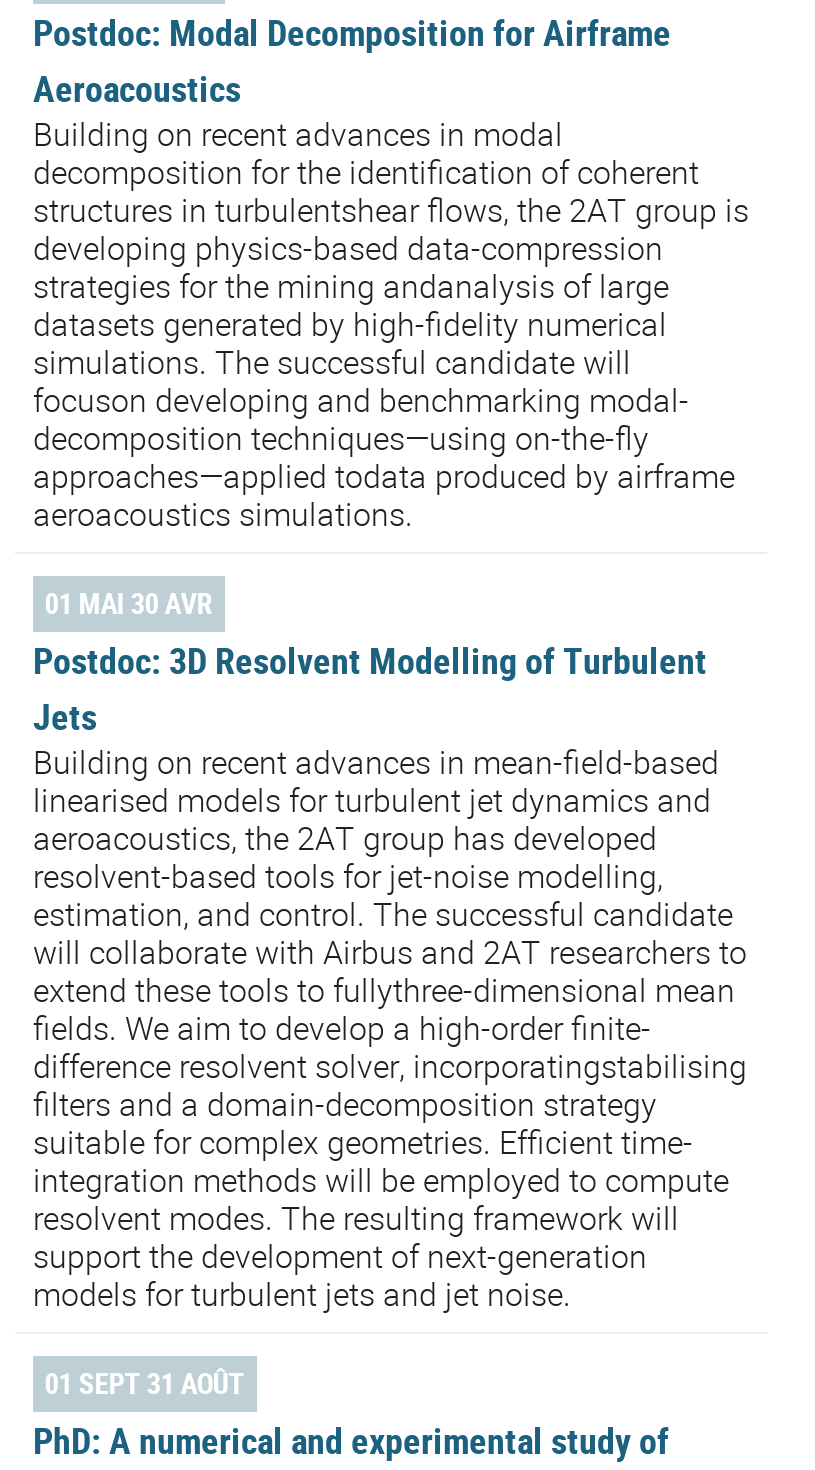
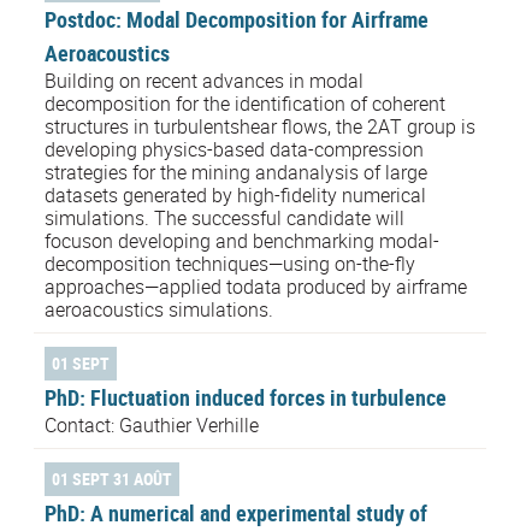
- 01 MAI 30 AVR
- Postdoc: 3D Resolvent Modelling of Turbulent
- Jets
- Building on recent advances in mean-field-based
- linearised models for turbulent jet dynamics and
- aeroacoustics, the 2AT group has developed
- resolvent-based tools for jet-noise modelling,
- estimation, and control. The successful candidate
- will collaborate with Airbus and 2AT researchers to
- extend these tools to fullythree-dimensional mean
- fields. We aim to develop a high-order finite-
- difference resolvent solver, incorporatingstabilising
- filters and a domain-decomposition strategy
- suitable for complex geometries. Efficient time-
- integration methods will be employed to compute
- resolvent modes. The resulting framework will
- support the development of next-generation
- models for turbulent jets and jet noise.
+ 01 SEPT
+ PhD: Fluctuation induced forces in turbulence
+ Contact: Gauthier Verhille
